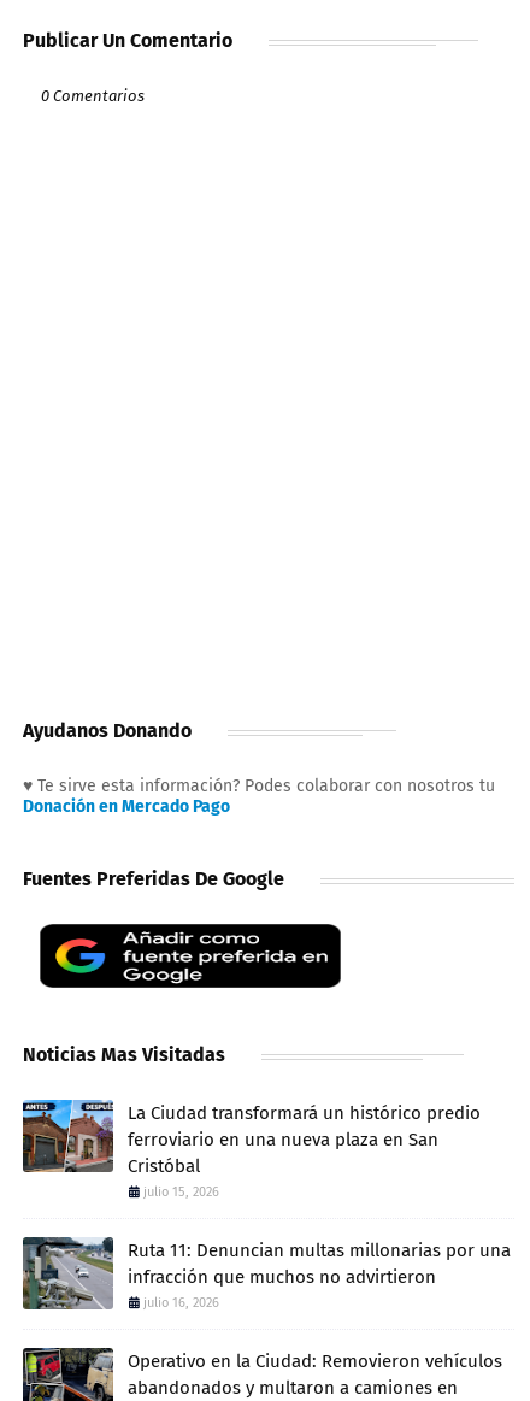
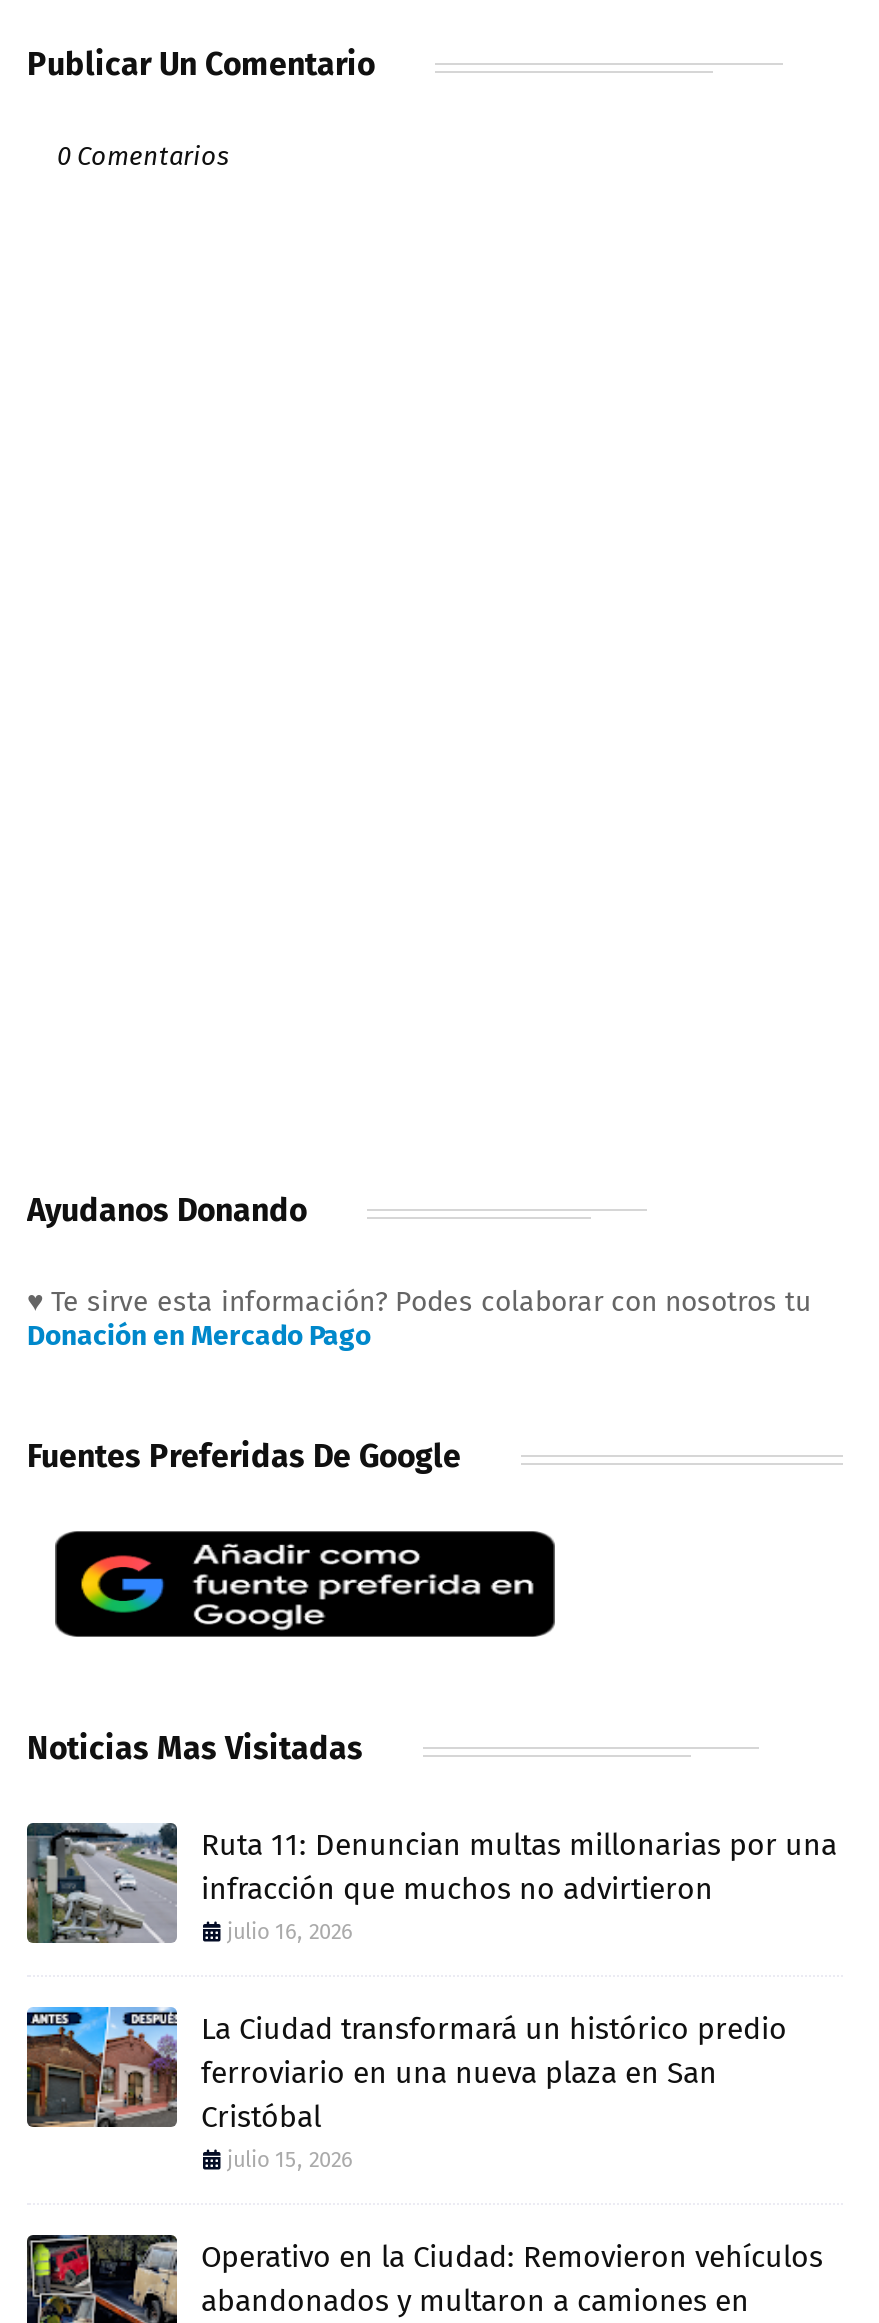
moved down: [image] | La Ciudad transformará un histórico predio | ferroviario en una nueva plaza en San | Cristóbal | julio 15, 2026

moved up: [image] | Ruta 11: Denuncian multas millonarias por una | infracción que muchos no advirtieron | julio 16, 2026
